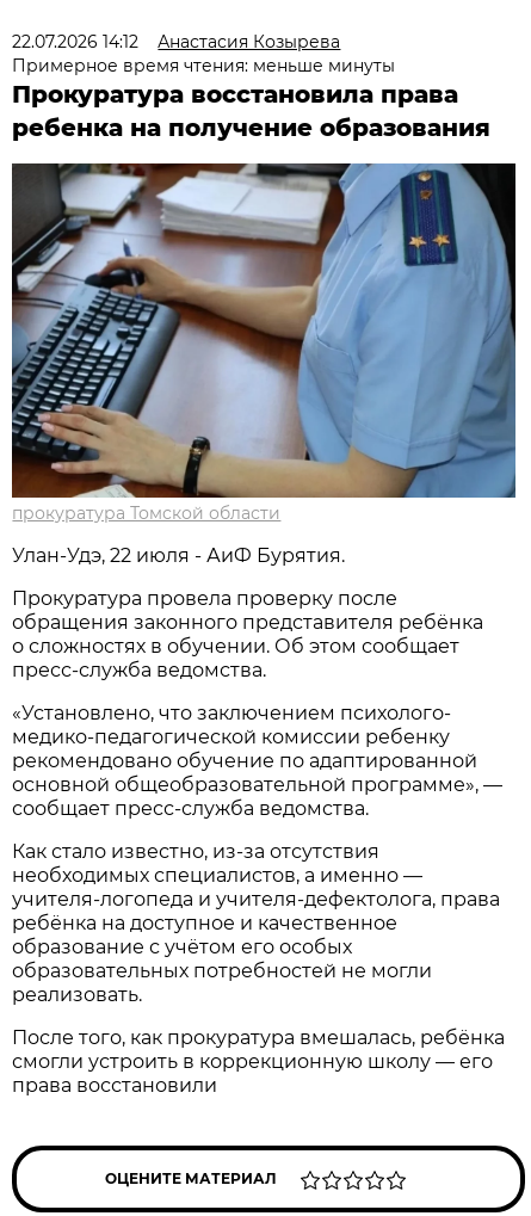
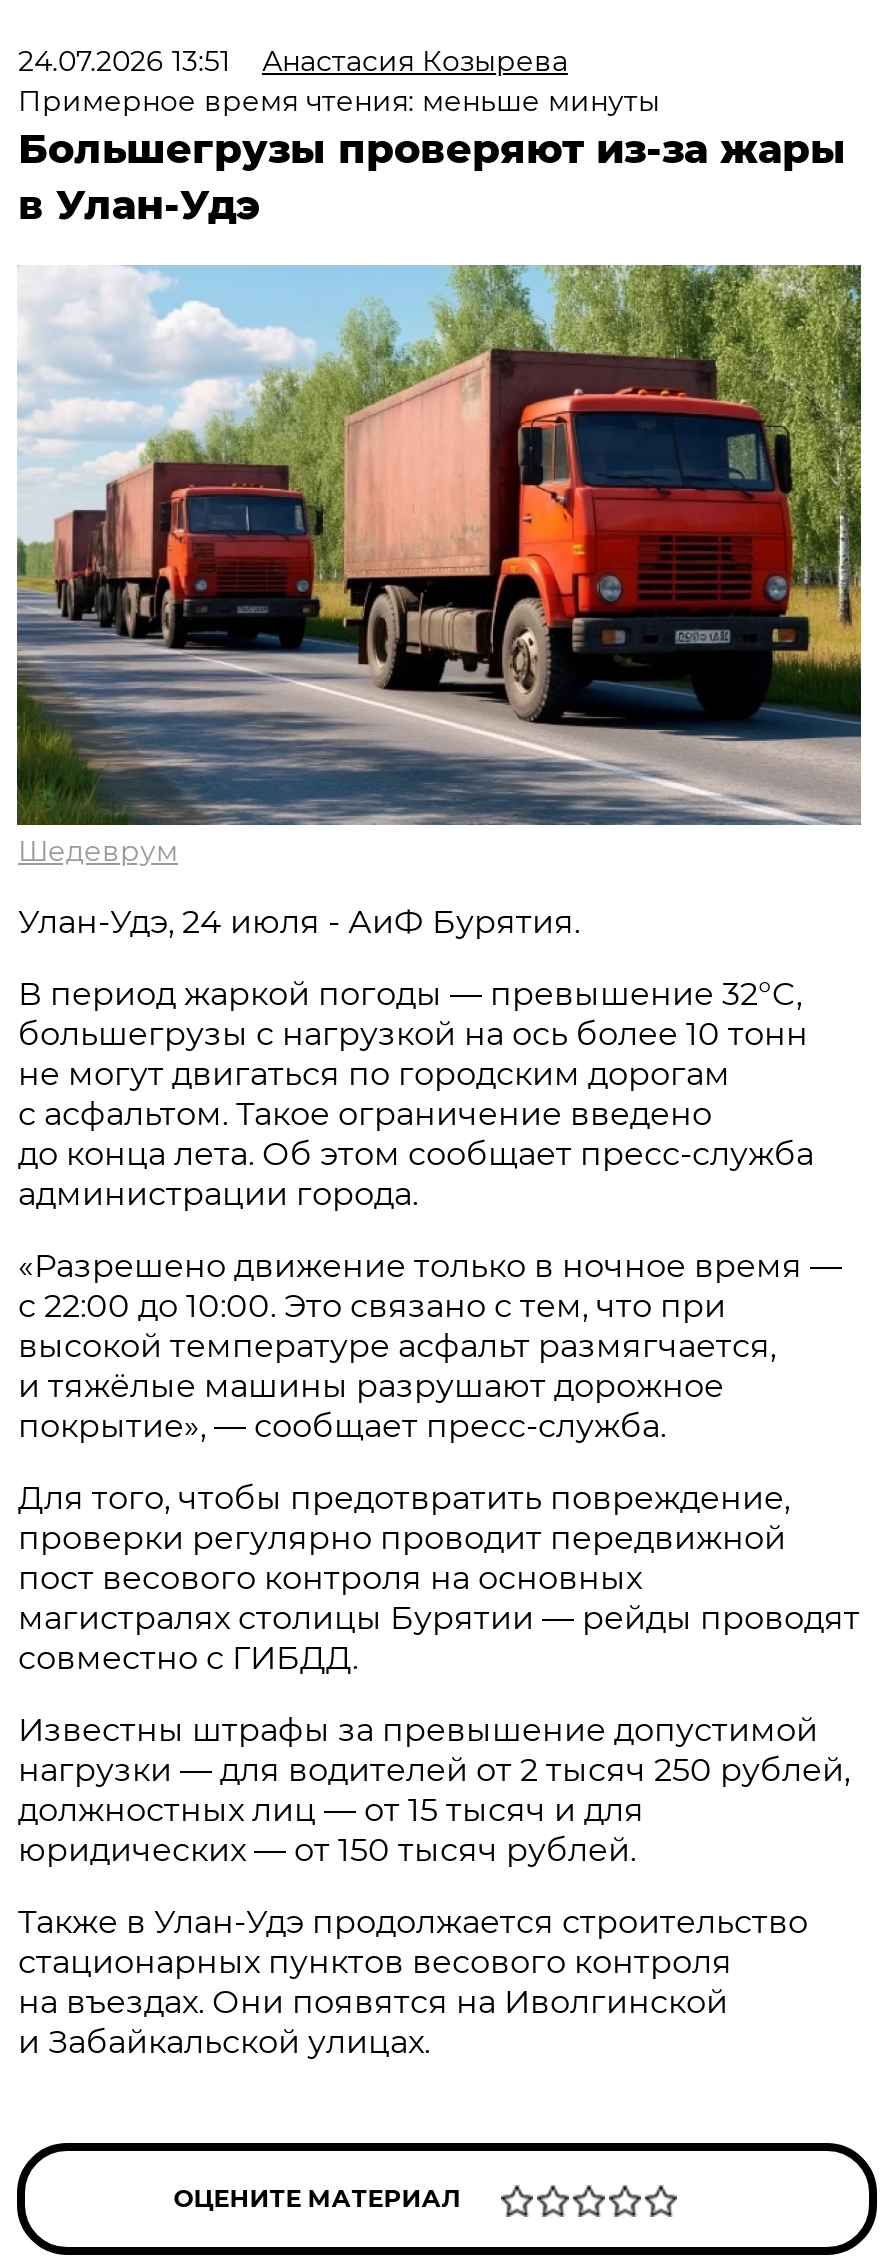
- 22.07.2026 14:12 Анастасия Козырева
+ 24.07.2026 13:51 Анастасия Козырева

- Прокуратура восстановила права
- ребенка на получение образования
+ Большегрузы проверяют из-за жары
+ в Улан-Удэ

- [image]
- прокуратура Томской области
- Улан-Удэ, 22 июля - АиФ Бурятия.
- Прокуратура провела проверку после
- обращения законного представителя ребёнка
- о сложностях в обучении. Об этом сообщает
- пресс-служба ведомства.
- «Установлено, что заключением психолого-
- медико-педагогической комиссии ребенку
- рекомендовано обучение по адаптированной
- основной общеобразовательной программе», —
- сообщает пресс-служба ведомства.
- Как стало известно, из-за отсутствия
- необходимых специалистов, а именно —
- учителя-логопеда и учителя-дефектолога, права
- ребёнка на доступное и качественное
- образование с учётом его особых
- образовательных потребностей не могли
- реализовать.
- После того, как прокуратура вмешалась, ребёнка
- смогли устроить в коррекционную школу — его
- права восстановили
+ [image]
+ Шедеврум
+ Улан-Удэ, 24 июля - АиФ Бурятия.
+ В период жаркой погоды — превышение 32°C,
+ большегрузы с нагрузкой на ось более 10 тонн
+ не могут двигаться по городским дорогам
+ с асфальтом. Такое ограничение введено
+ до конца лета. Об этом сообщает пресс-служба
+ администрации города.
+ «Разрешено движение только в ночное время —
+ с 22:00 до 10:00. Это связано с тем, что при
+ высокой температуре асфальт размягчается,
+ и тяжёлые машины разрушают дорожное
+ покрытие», — сообщает пресс-служба.
+ Для того, чтобы предотвратить повреждение,
+ проверки регулярно проводит передвижной
+ пост весового контроля на основных
+ магистралях столицы Бурятии — рейды проводят
+ совместно с ГИБДД.
+ Известны штрафы за превышение допустимой
+ нагрузки — для водителей от 2 тысяч 250 рублей,
+ должностных лиц — от 15 тысяч и для
+ юридических — от 150 тысяч рублей.
+ Также в Улан-Удэ продолжается строительство
+ стационарных пунктов весового контроля
+ на въездах. Они появятся на Иволгинской
+ и Забайкальской улицах.
